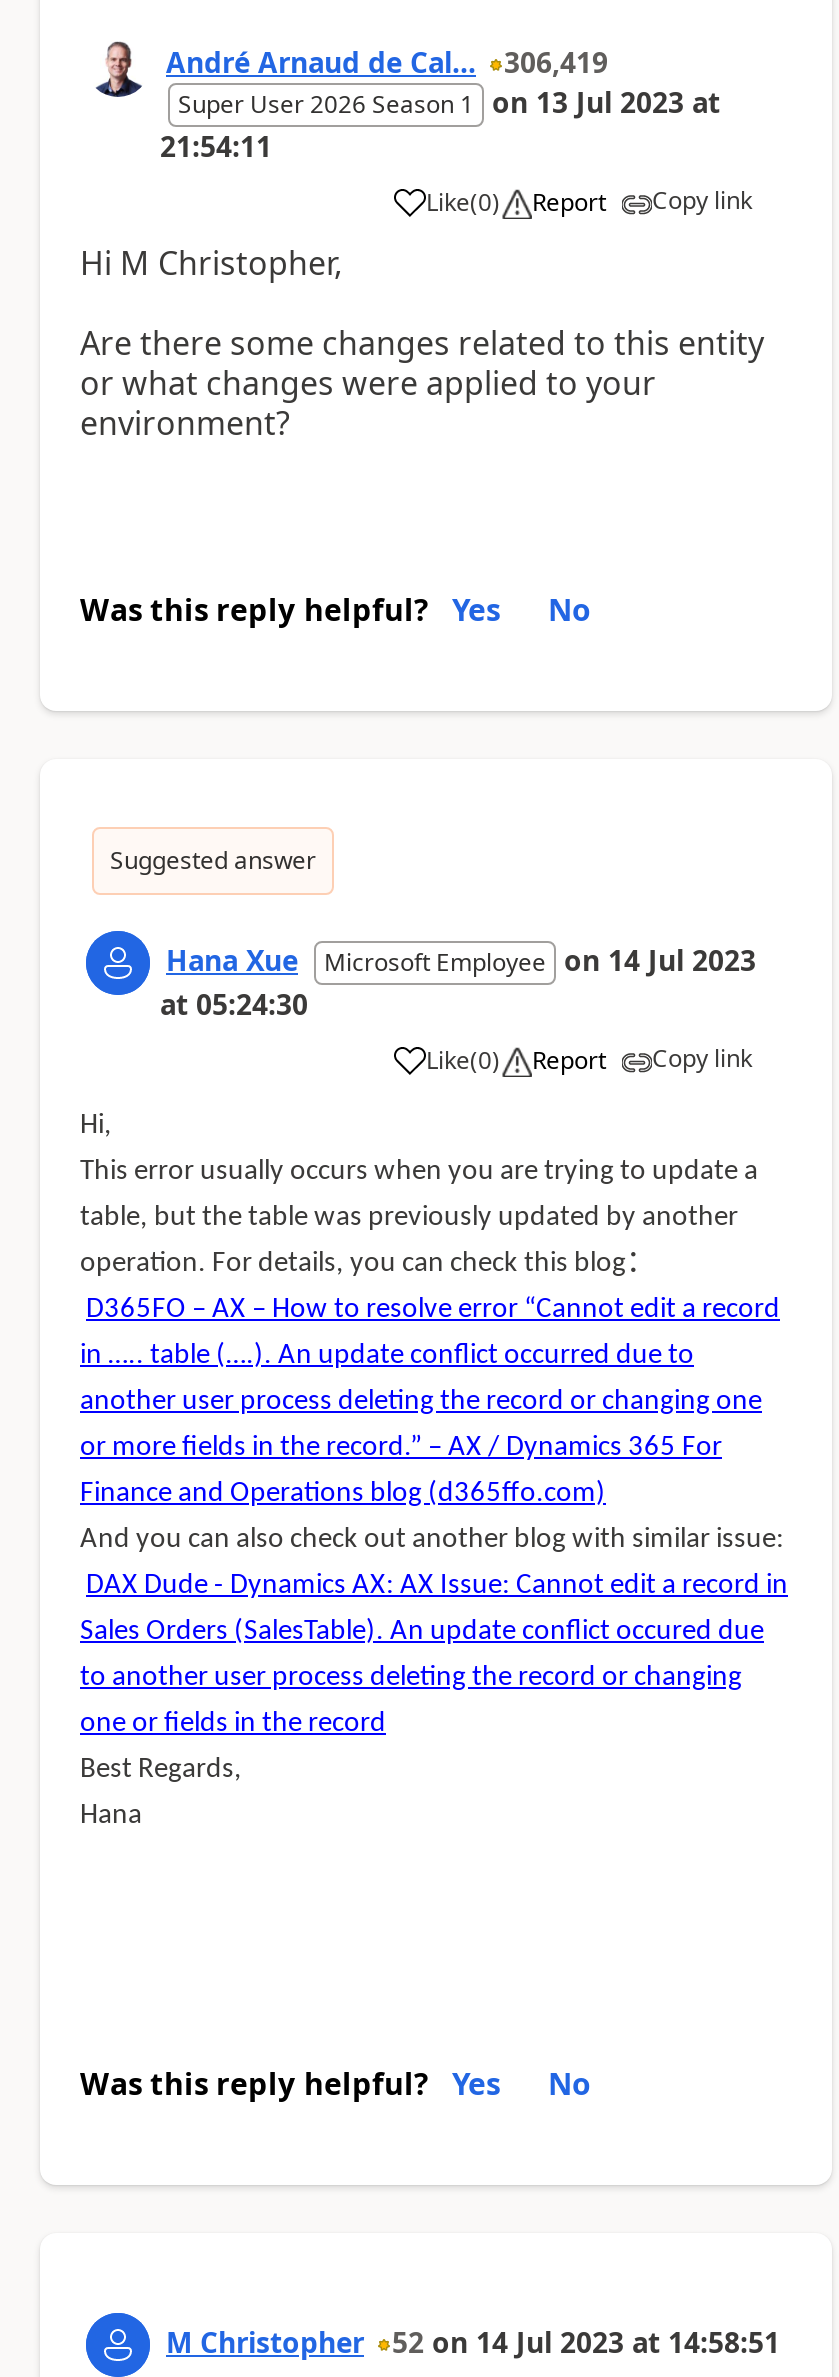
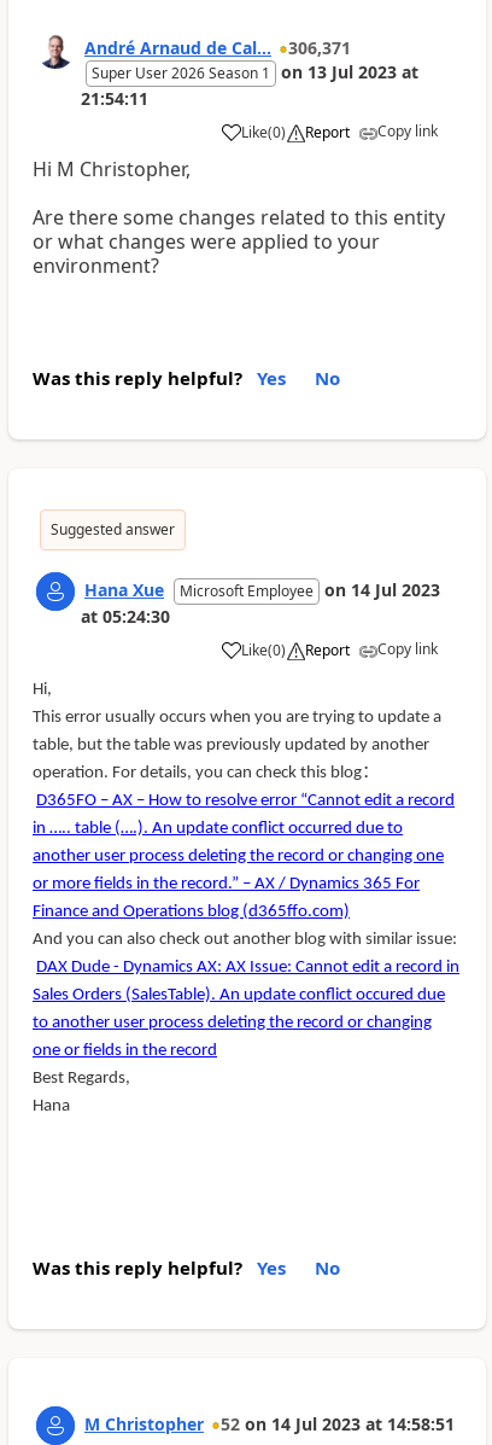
- André Arnaud de Cal... 306,419
+ André Arnaud de Cal... 306,371
